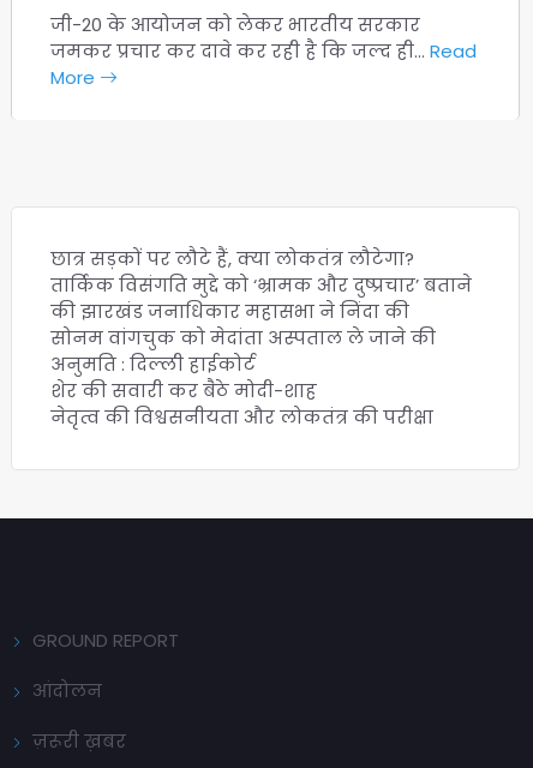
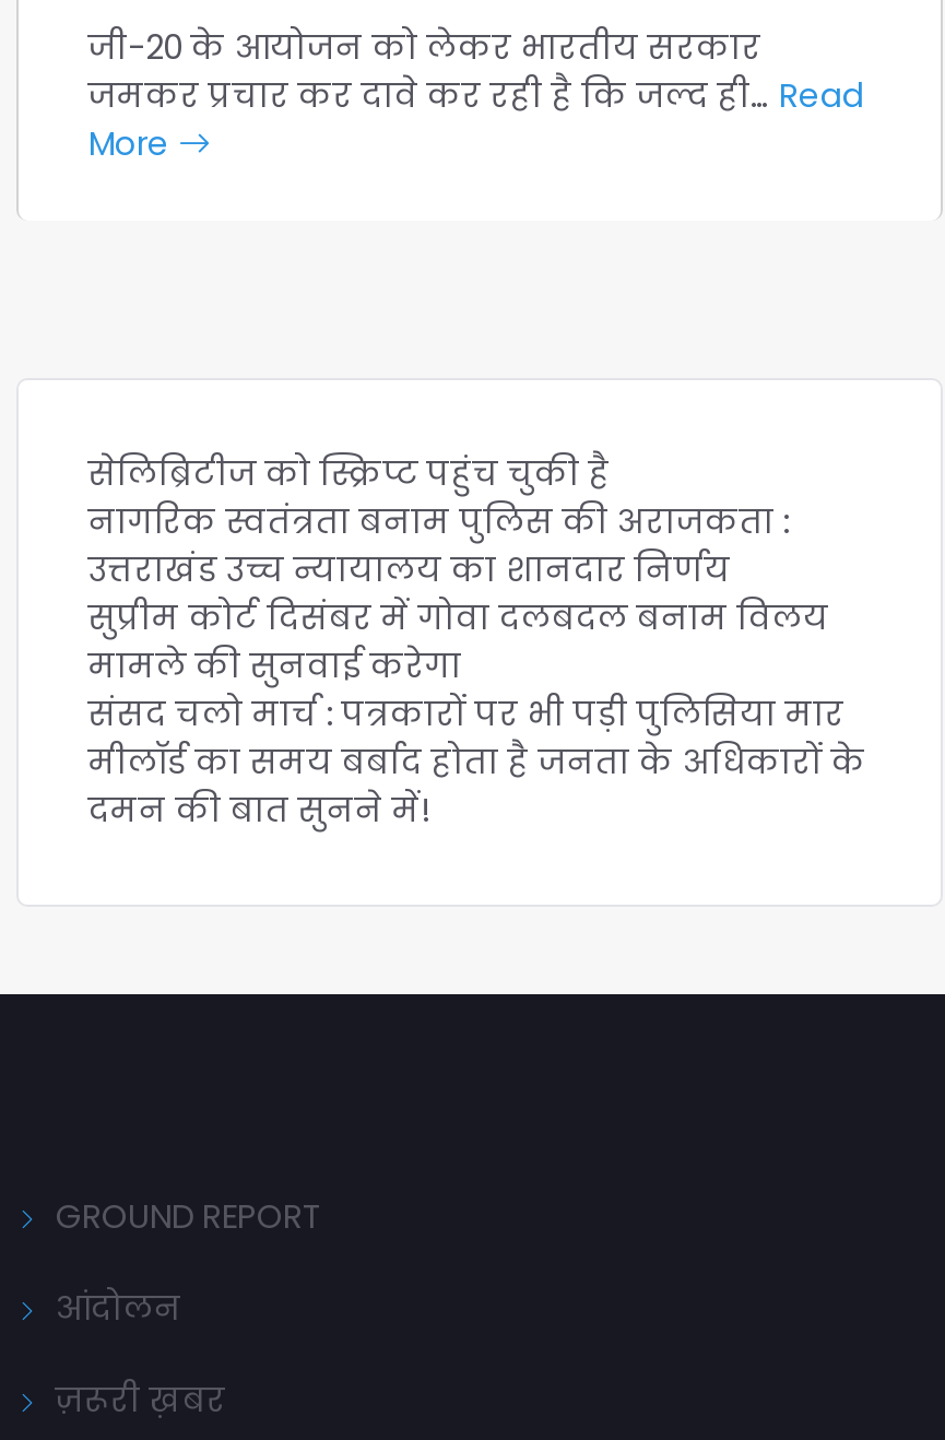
- छात्र सड़कों पर लौटे हैं, क्या लोकतंत्र लौटेगा?
- तार्किक विसंगति मुद्दे को ‘भ्रामक और दुष्प्रचार’ बताने
- की झारखंड जनाधिकार महासभा ने निंदा की
- सोनम वांगचुक को मेदांता अस्पताल ले जाने की
- अनुमति : दिल्ली हाईकोर्ट
- शेर की सवारी कर बैठे मोदी-शाह
- नेतृत्व की विश्वसनीयता और लोकतंत्र की परीक्षा
+ सेलिब्रिटीज को स्क्रिप्ट पहुंच चुकी है
+ नागरिक स्वतंत्रता बनाम पुलिस की अराजकता :
+ उत्तराखंड उच्च न्यायालय का शानदार निर्णय
+ सुप्रीम कोर्ट दिसंबर में गोवा दलबदल बनाम विलय
+ मामले की सुनवाई करेगा
+ संसद चलो मार्च : पत्रकारों पर भी पड़ी पुलिसिया मार
+ मीलॉर्ड का समय बर्बाद होता है जनता के अधिकारों के
+ दमन की बात सुनने में!
